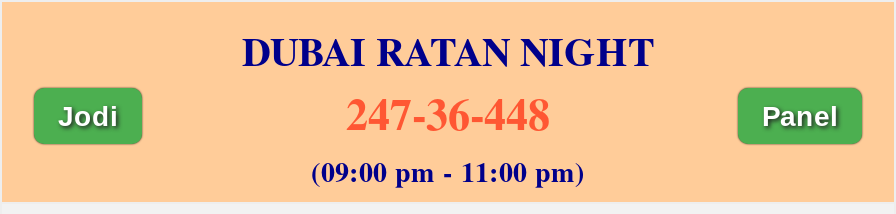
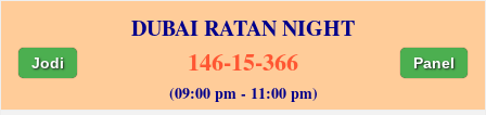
- 247-36-448
+ 146-15-366
